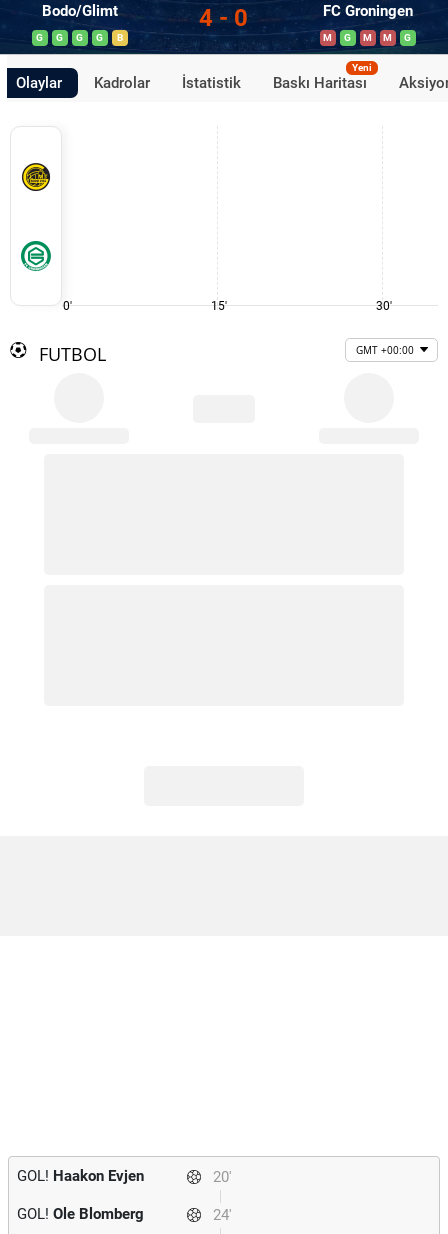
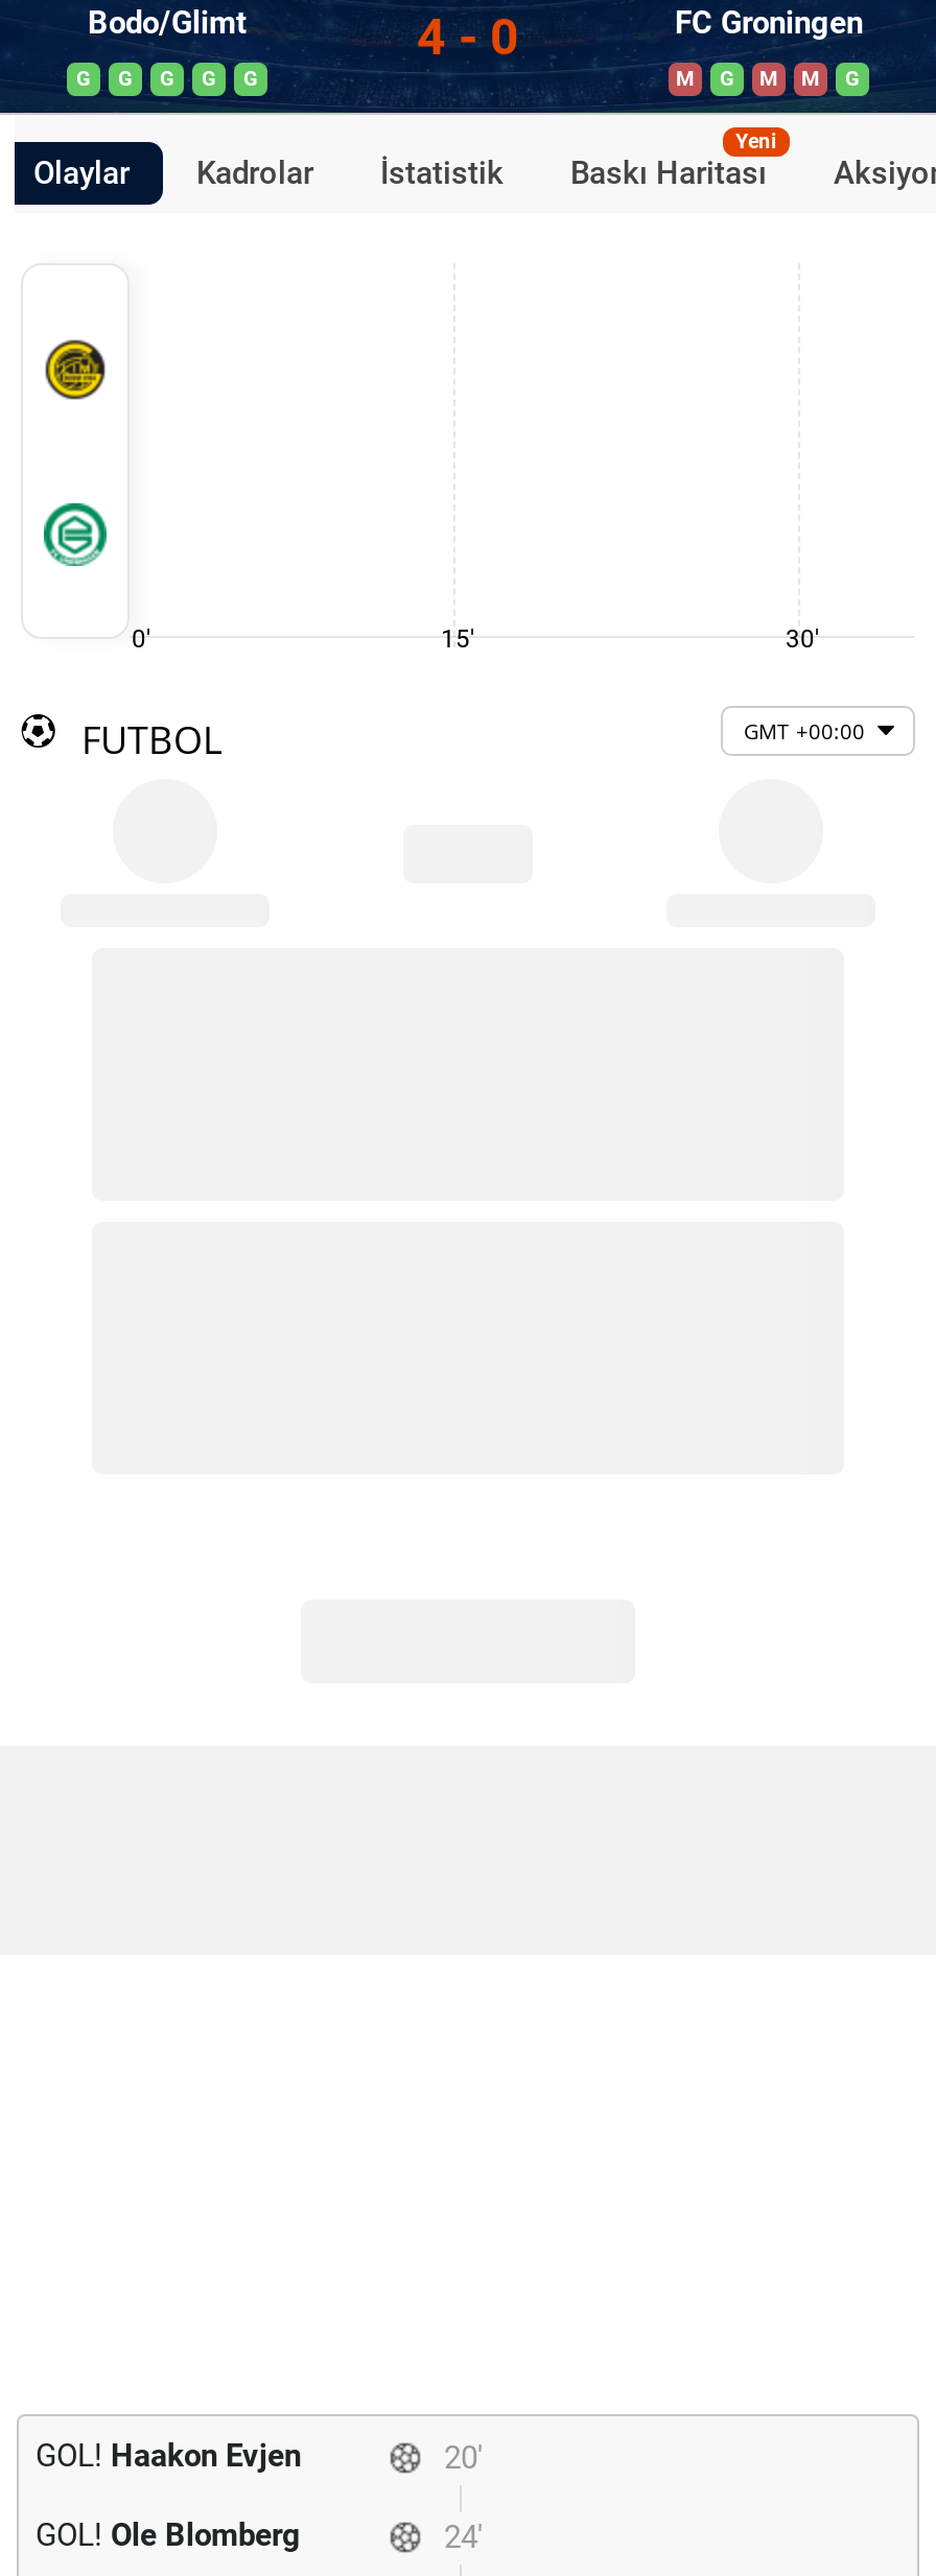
- B
+ G
